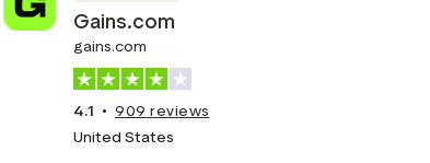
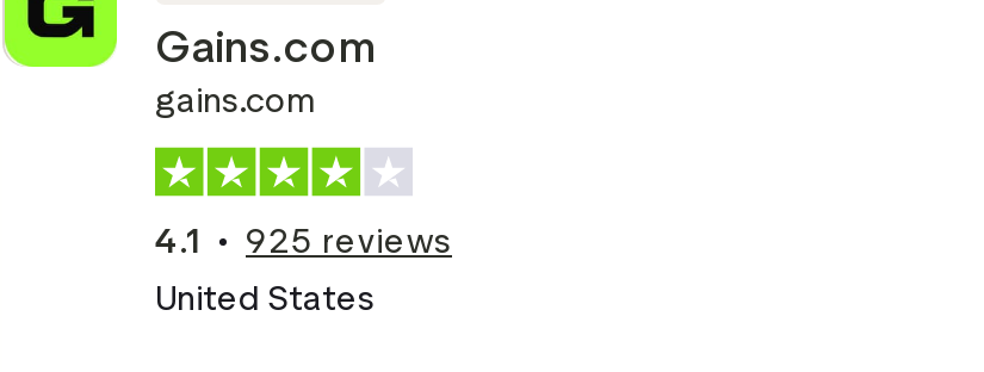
- 4.1 909 reviews
+ 4.1 925 reviews
